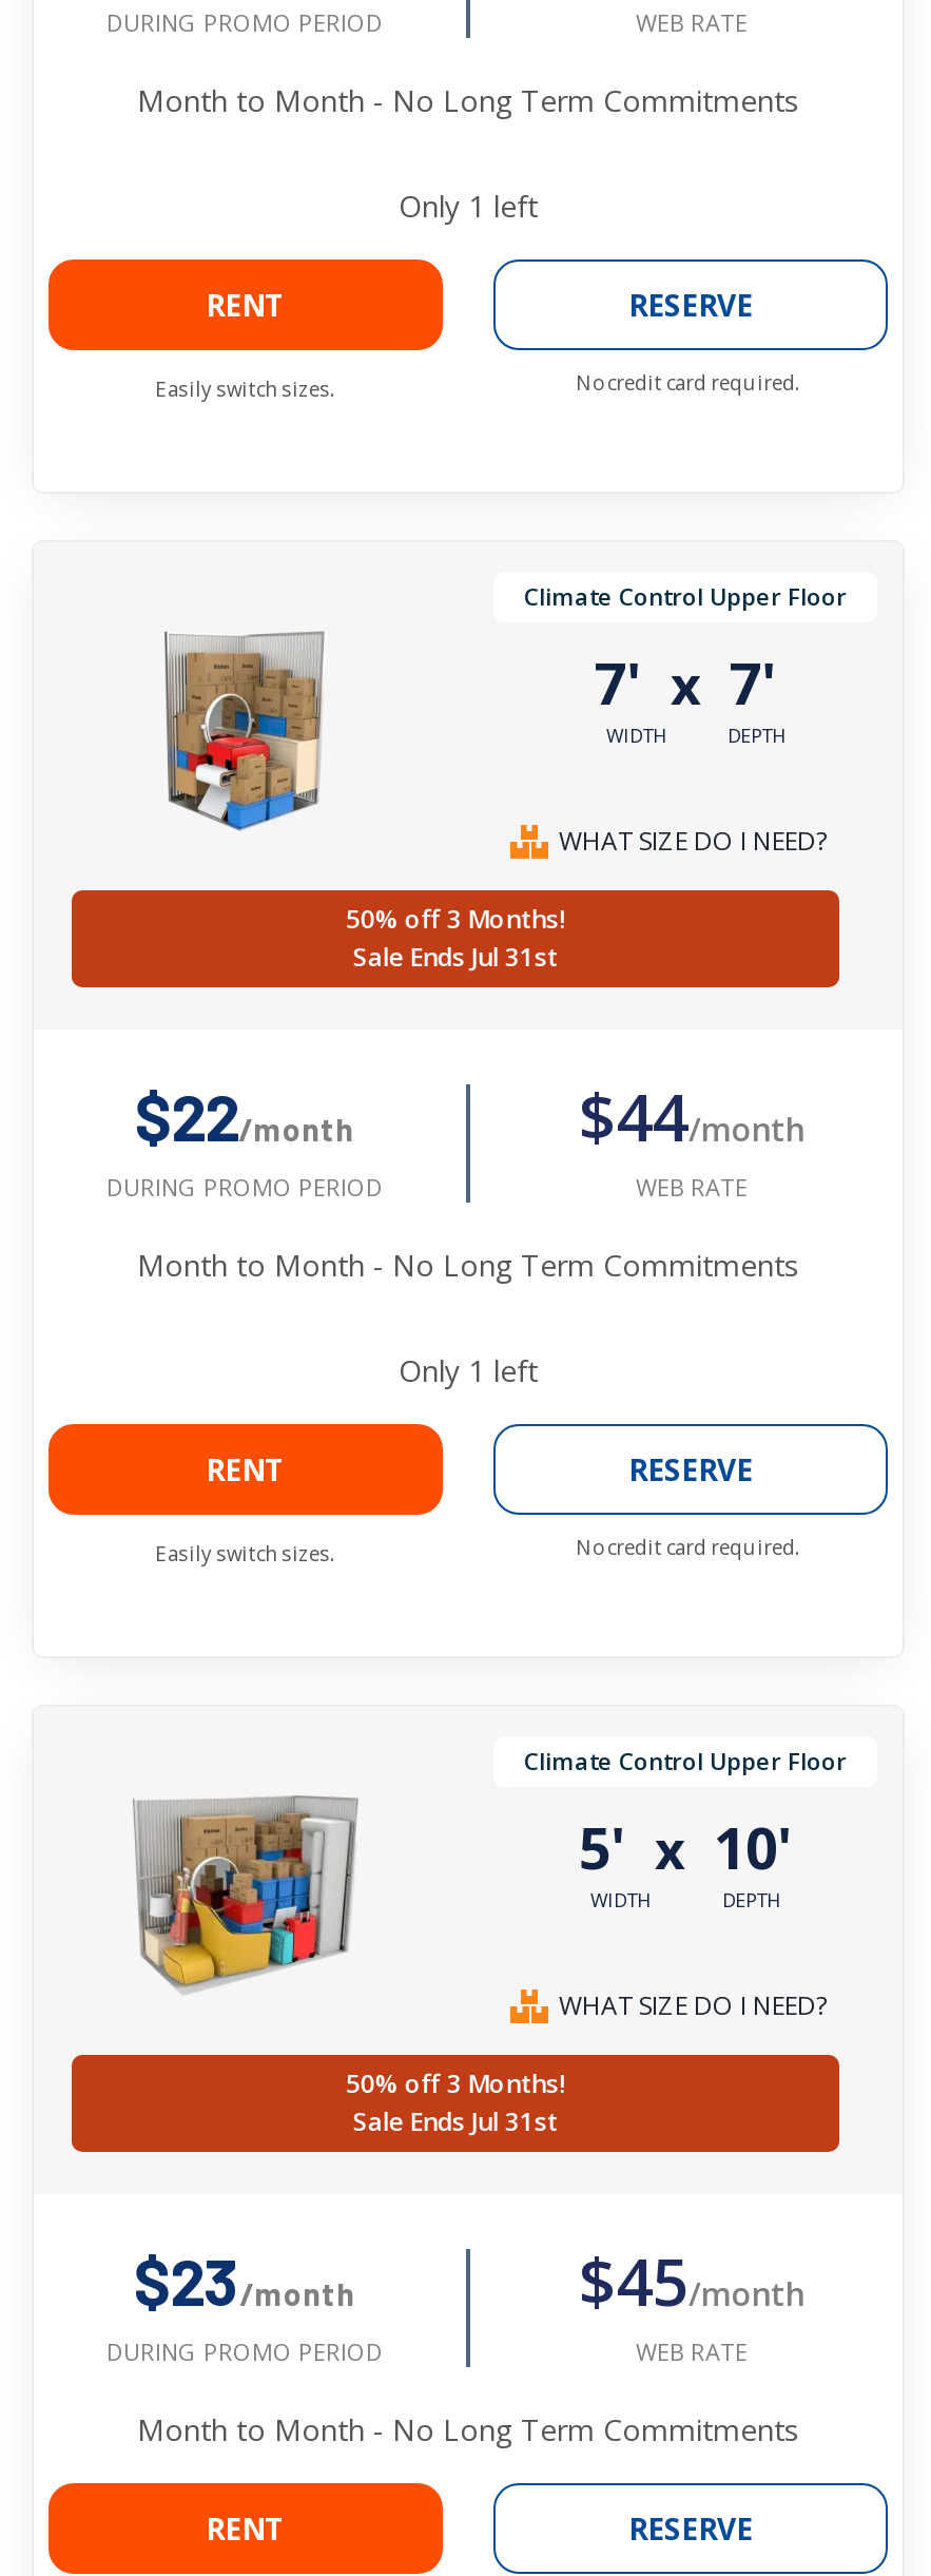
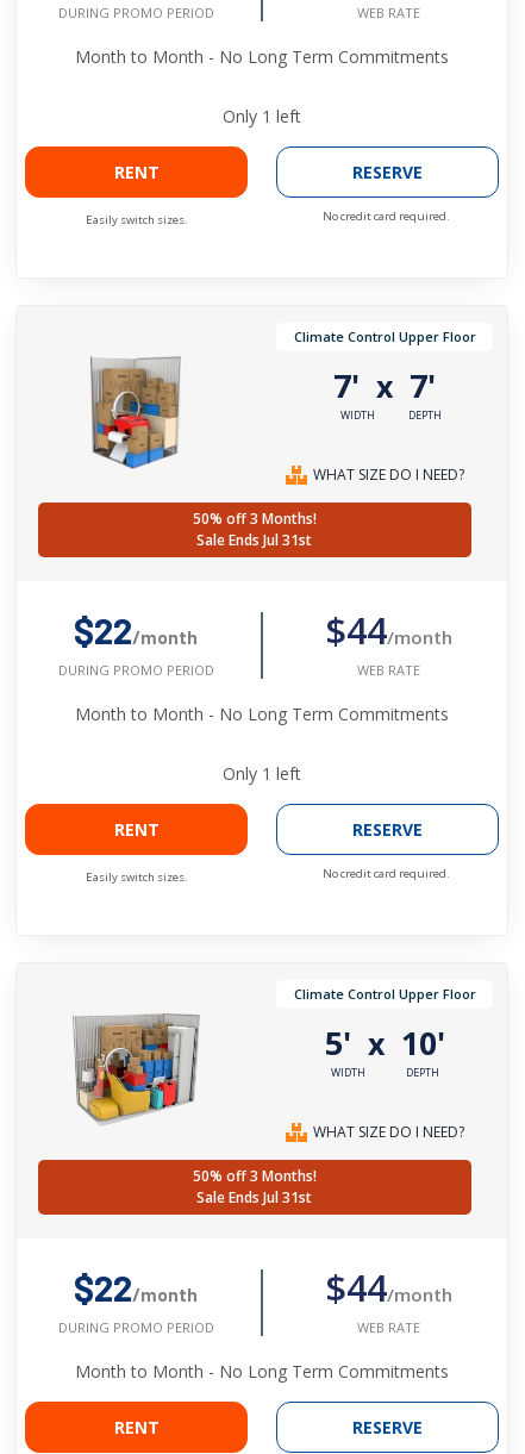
- $23/month
+ $22/month

- $45/month
+ $44/month
